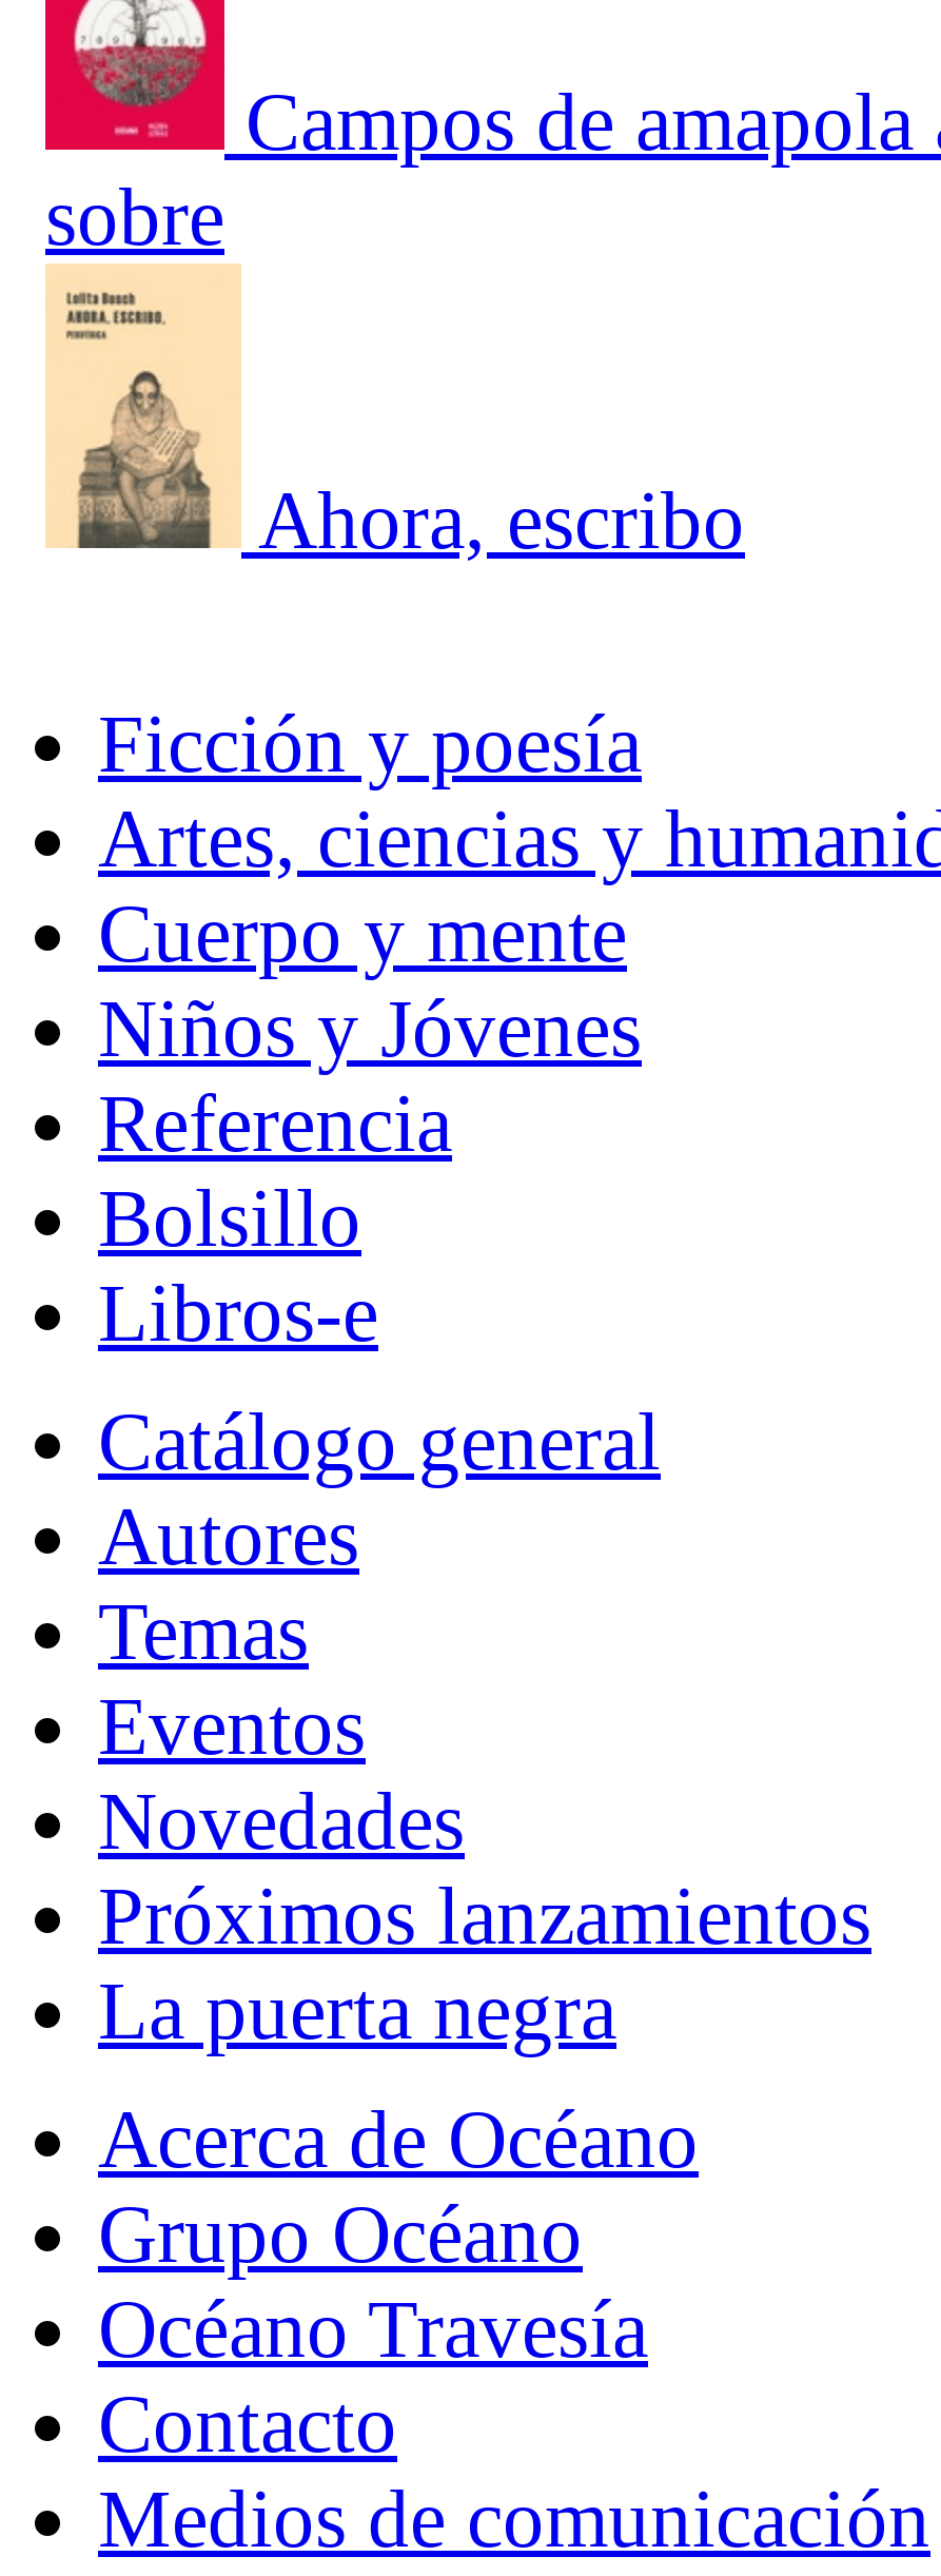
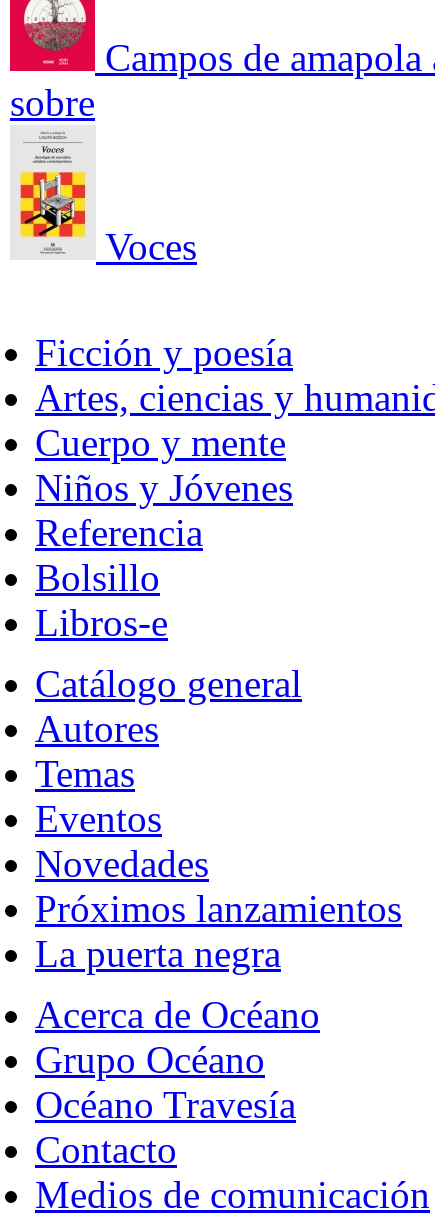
- [image]
- Ahora, escribo
+ [image]
+ Voces
